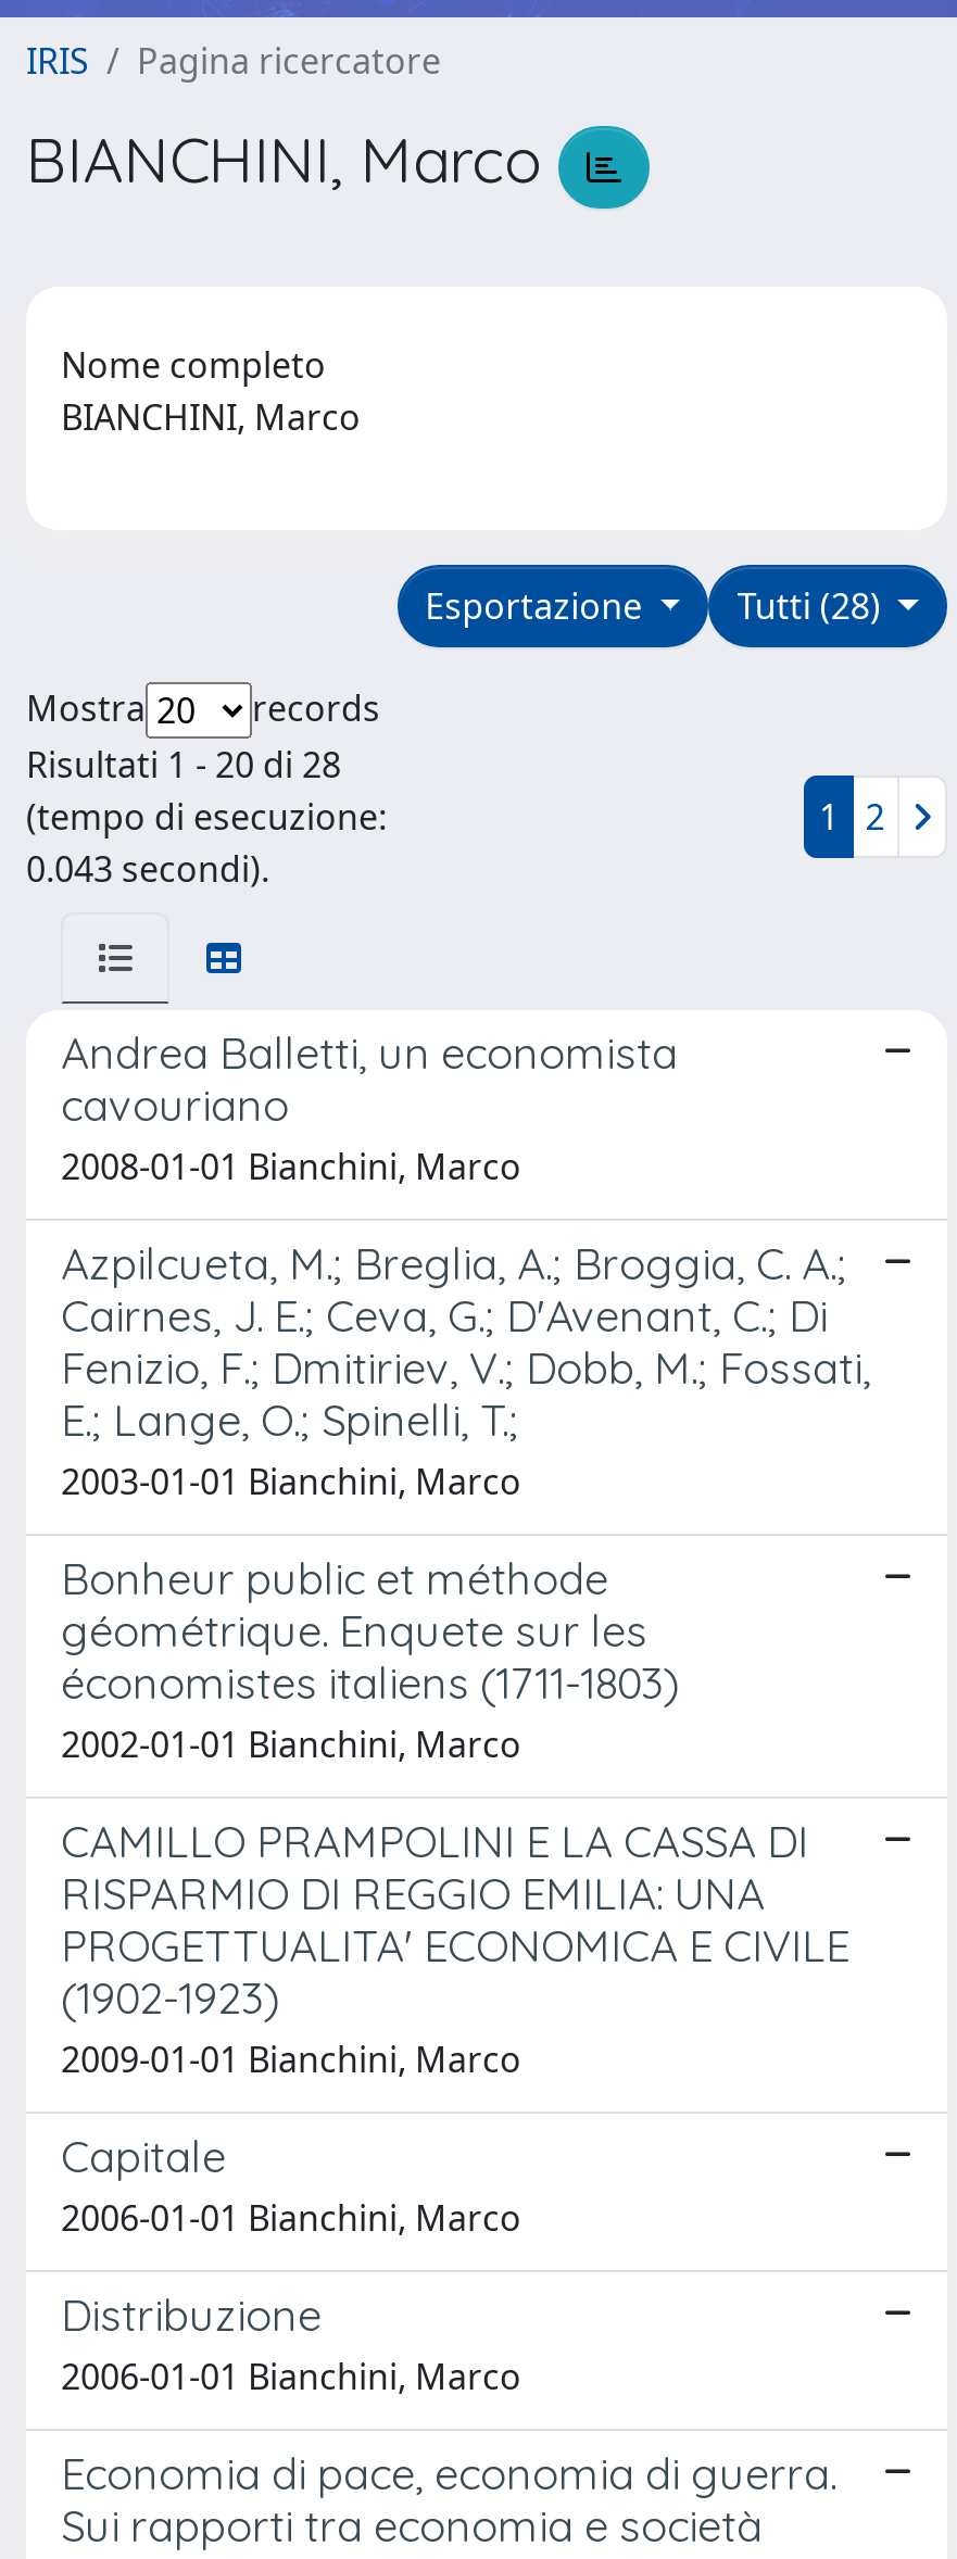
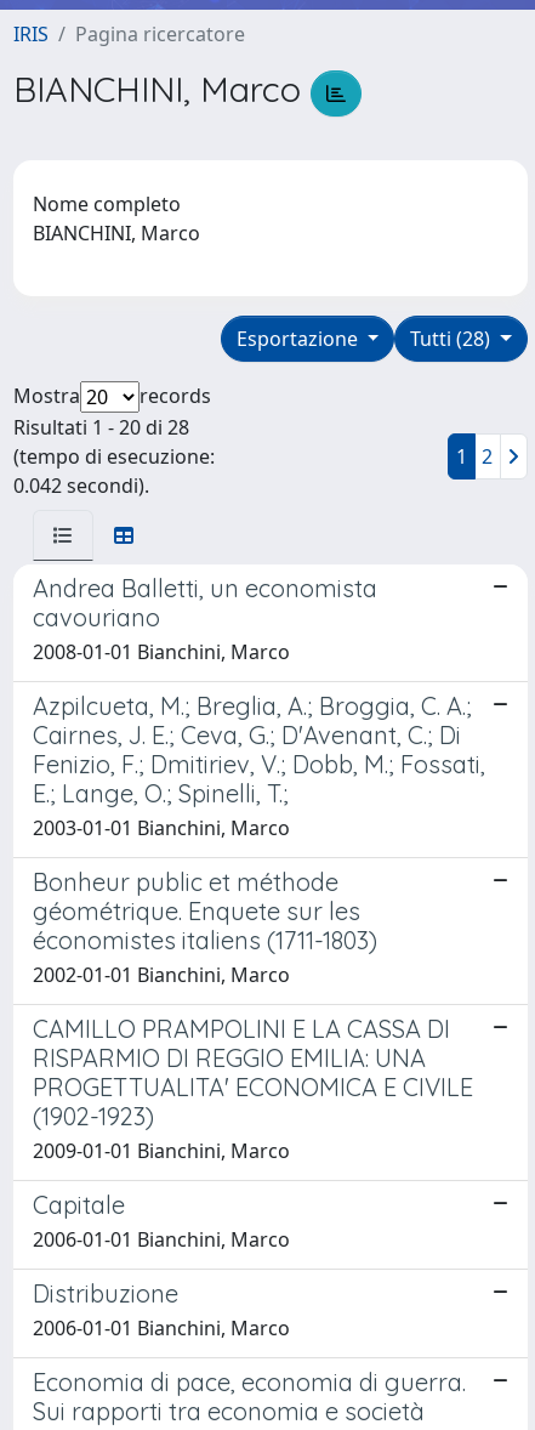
- 0.043 secondi).
+ 0.042 secondi).
